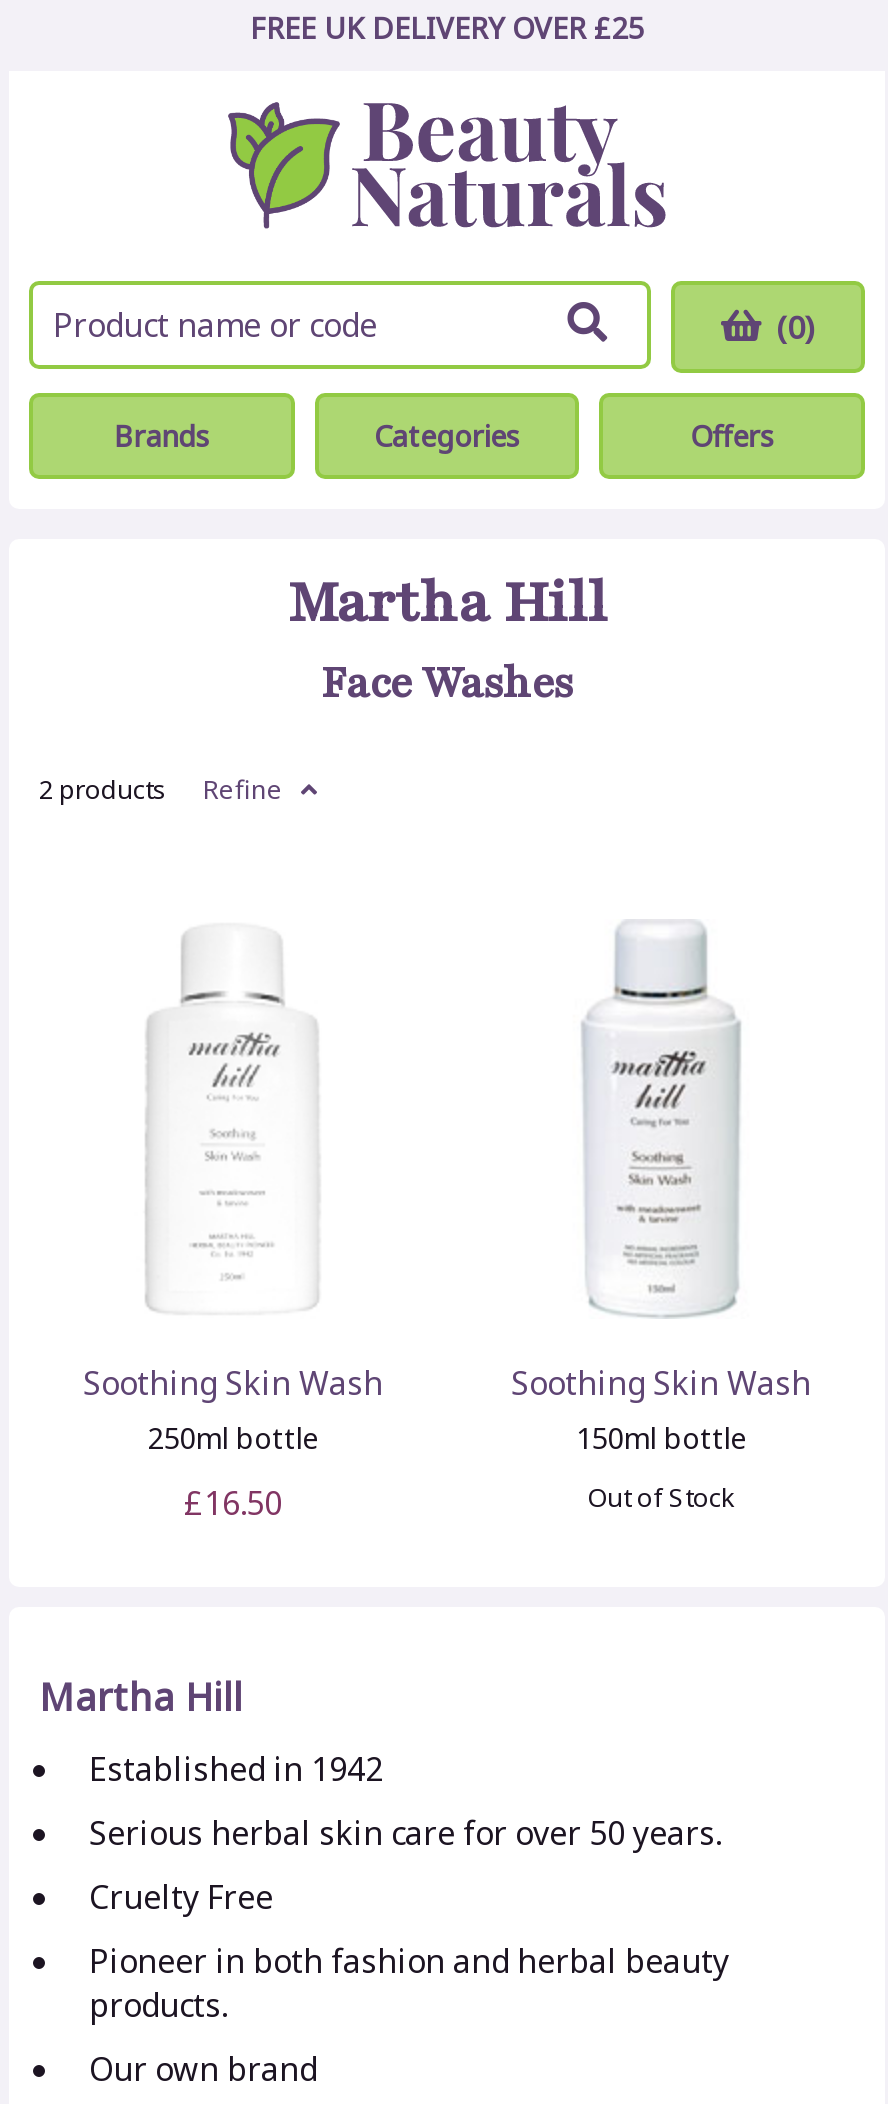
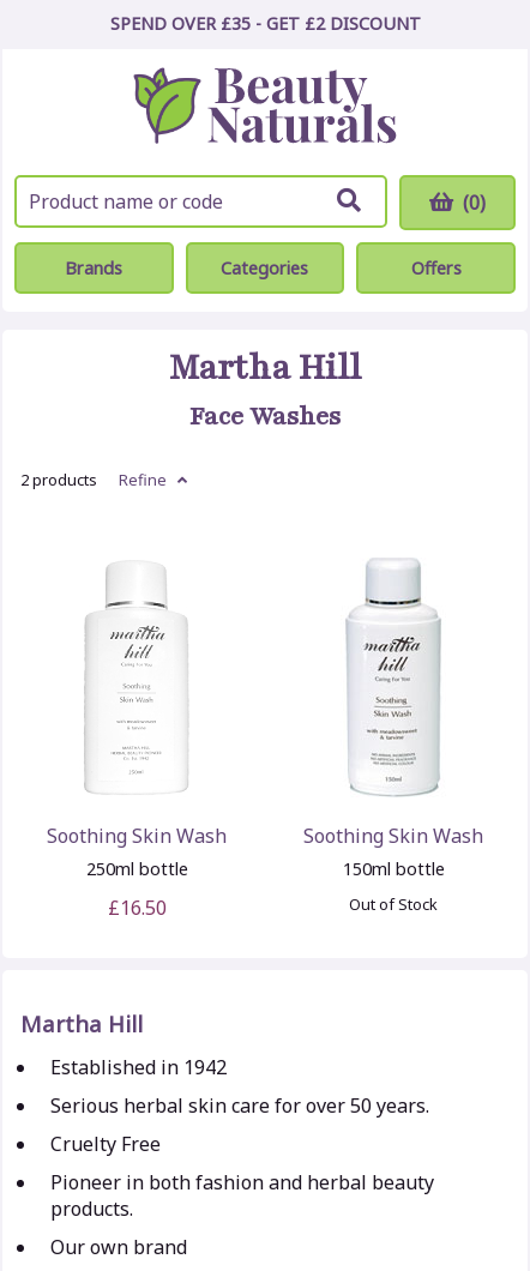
- FREE UK DELIVERY OVER £25
+ SPEND OVER £35 - GET £2 DISCOUNT
